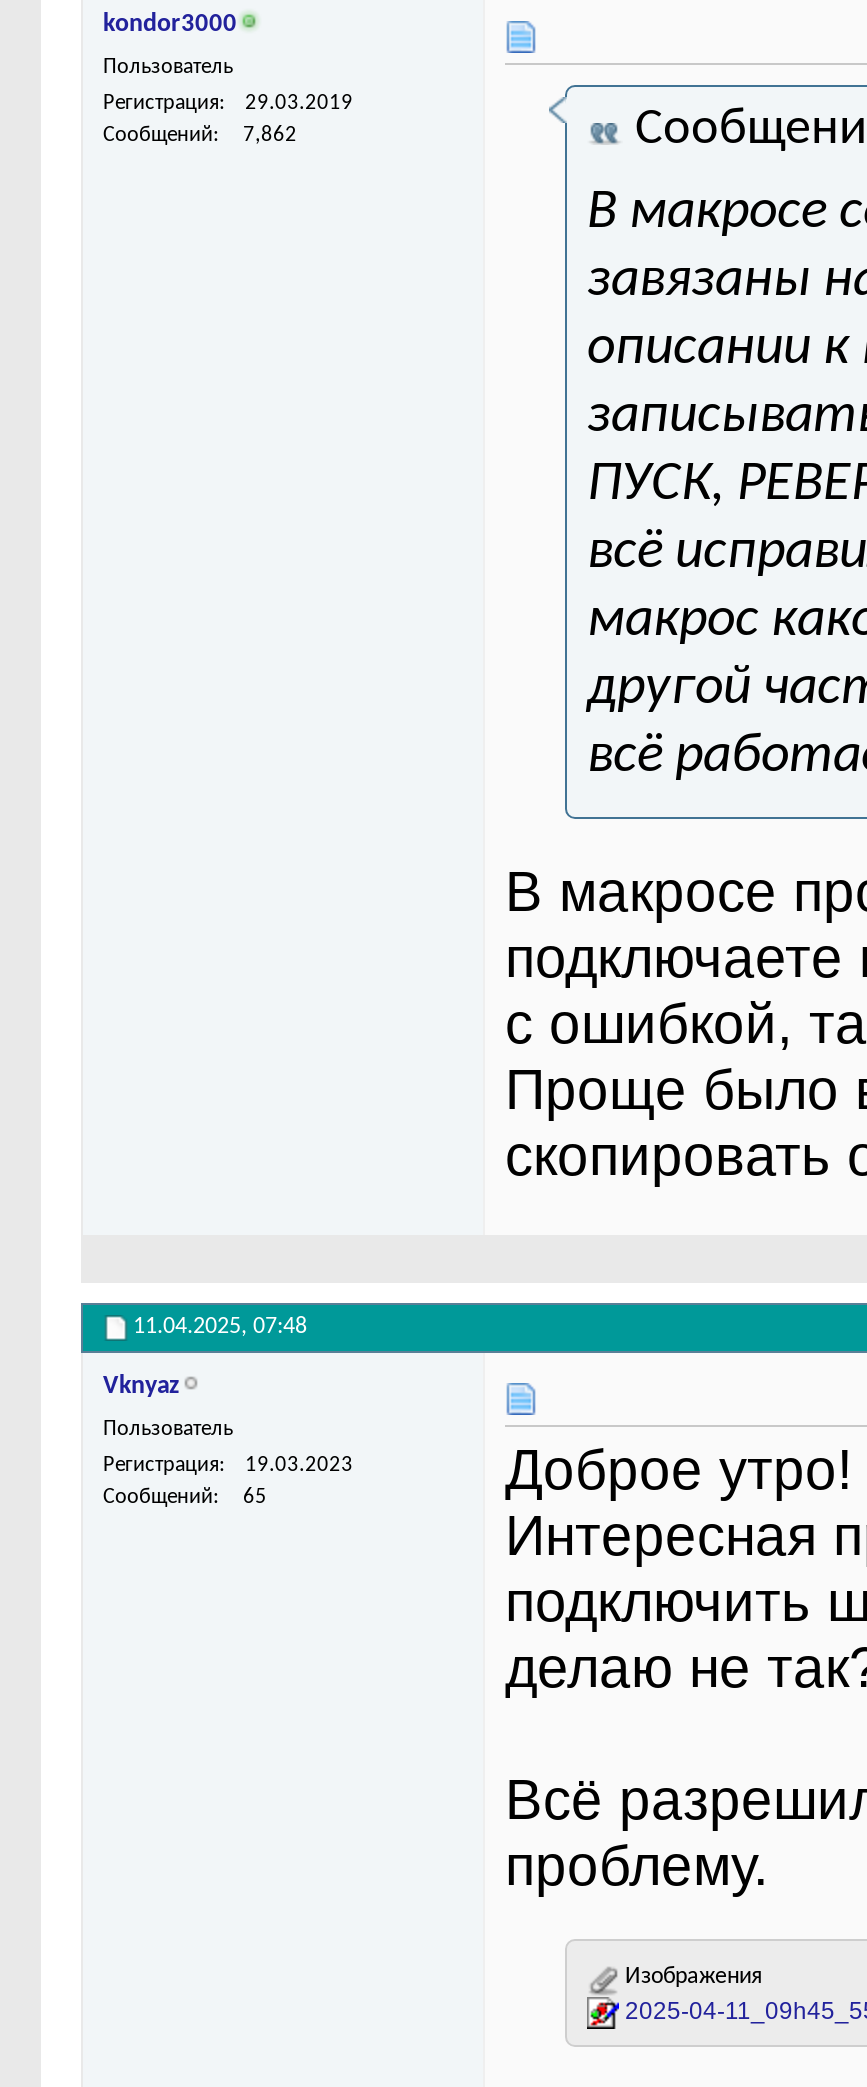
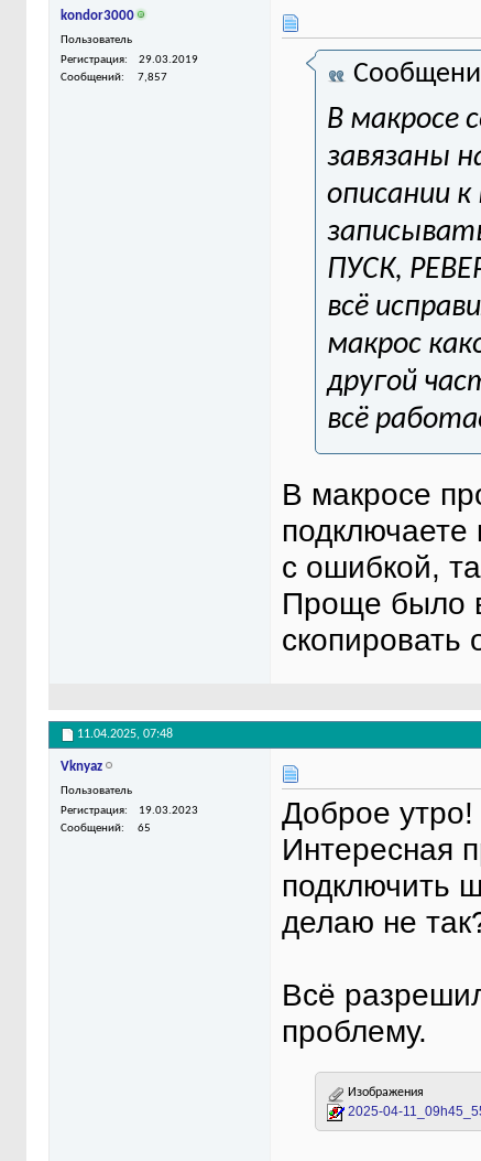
- Сообщений 7,862
+ Сообщений 7,857
